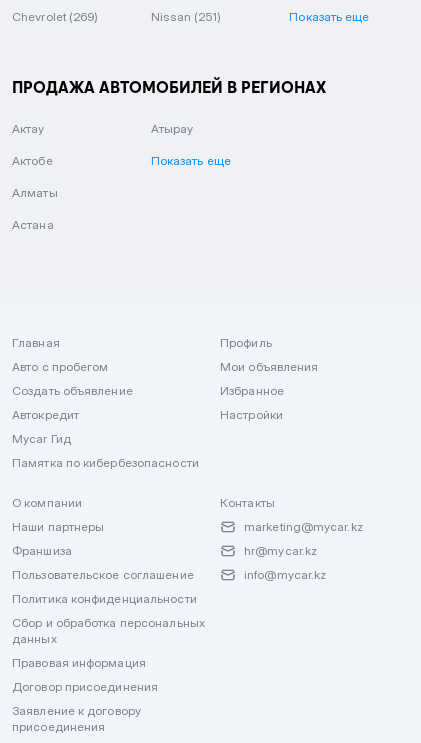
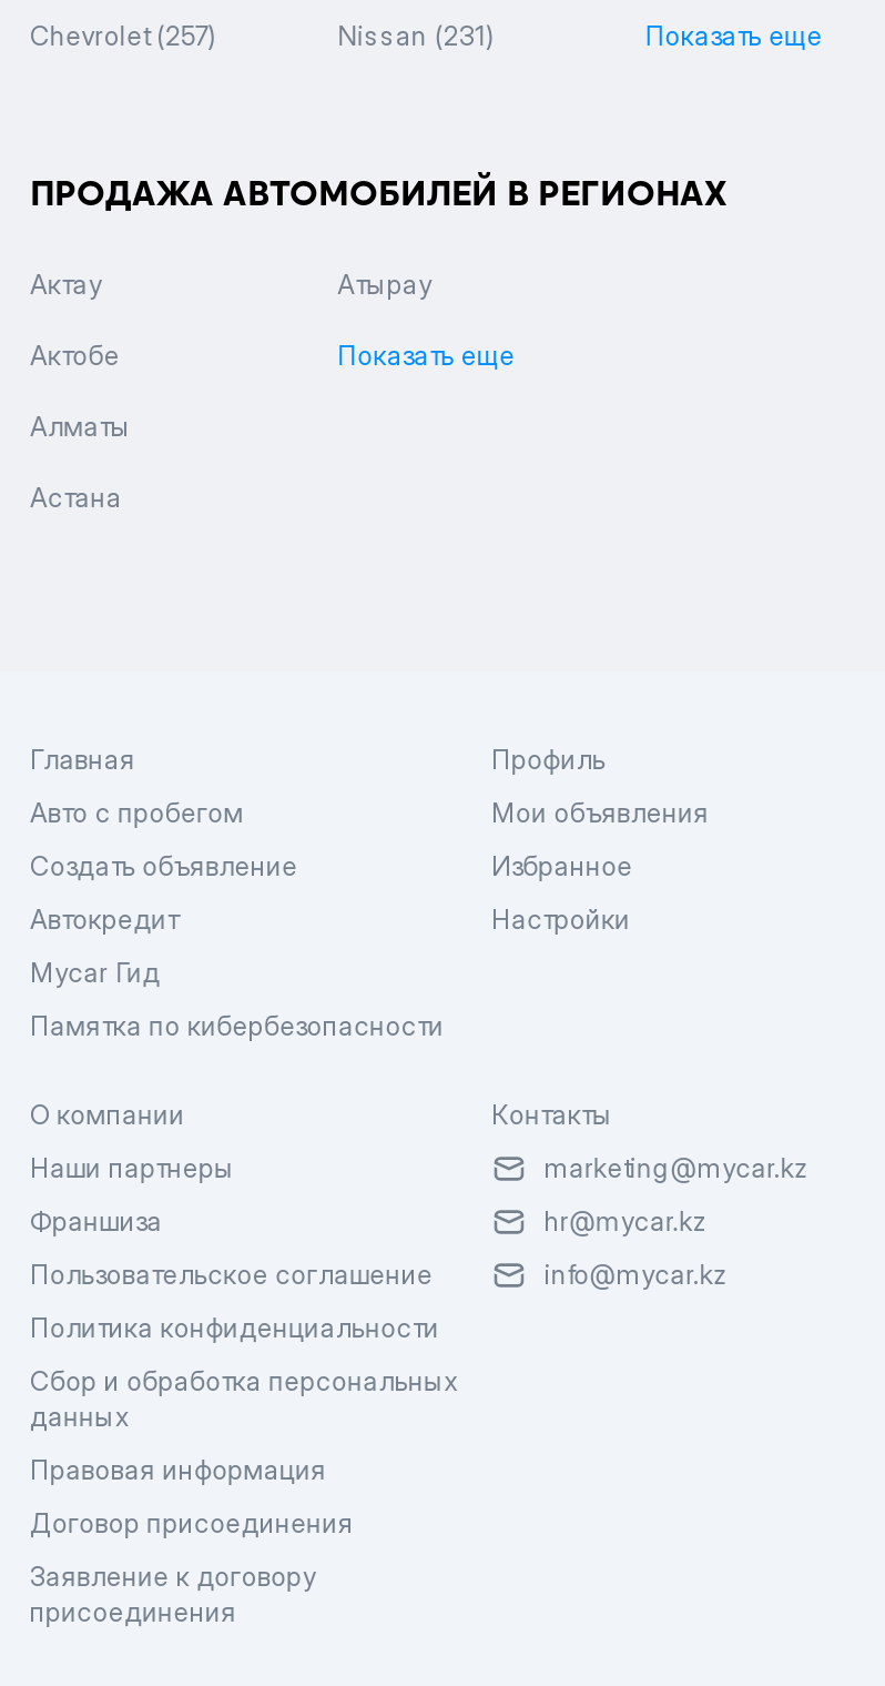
- Chevrolet (269)
+ Chevrolet (257)

- Nissan (251)
+ Nissan (231)
